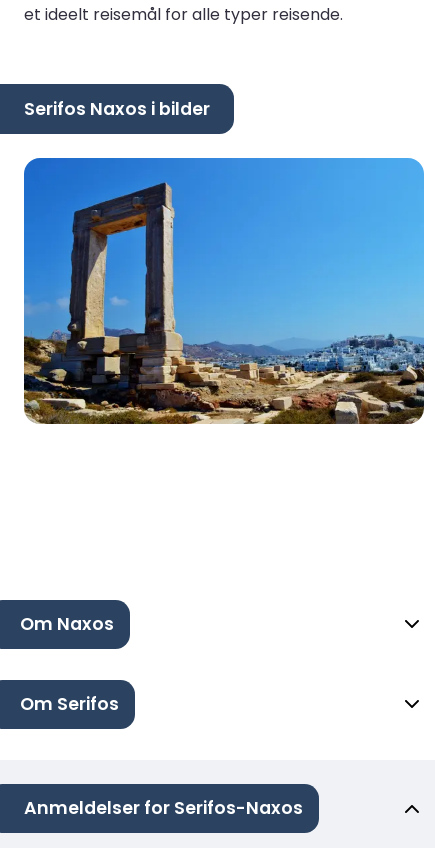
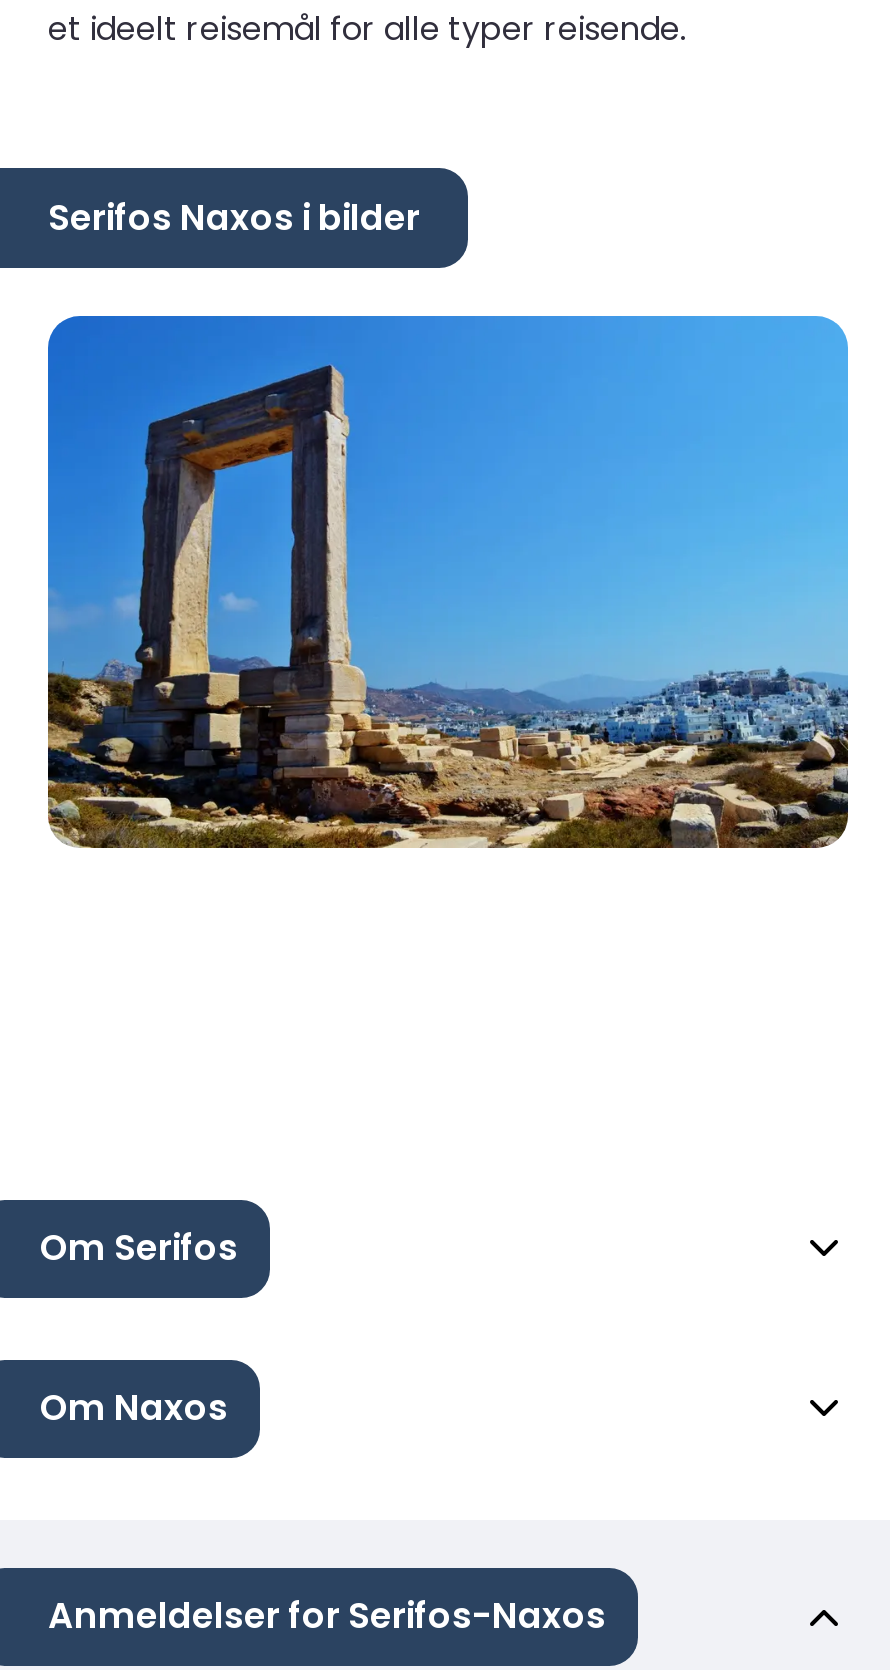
moved down: Om Naxos

moved up: Om Serifos
